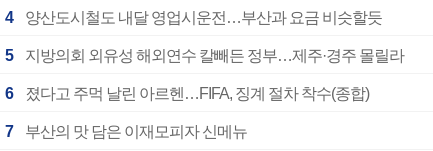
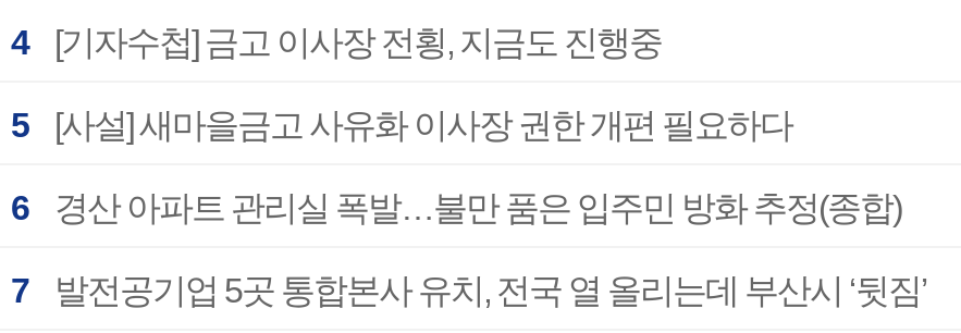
- 양산도시철도 내달 영업시운전…부산과 요금 비슷할듯
+ [기자수첩] 금고 이사장 전횡, 지금도 진행중

- 지방의회 외유성 해외연수 칼빼든 정부…제주·경주 몰릴라
+ [사설] 새마을금고 사유화 이사장 권한 개편 필요하다

- 졌다고 주먹 날린 아르헨…FIFA, 징계 절차 착수(종합)
+ 경산 아파트 관리실 폭발…불만 품은 입주민 방화 추정(종합)

- 부산의 맛 담은 이재모피자 신메뉴
+ 발전공기업 5곳 통합본사 유치, 전국 열 올리는데 부산시 ‘뒷짐’
